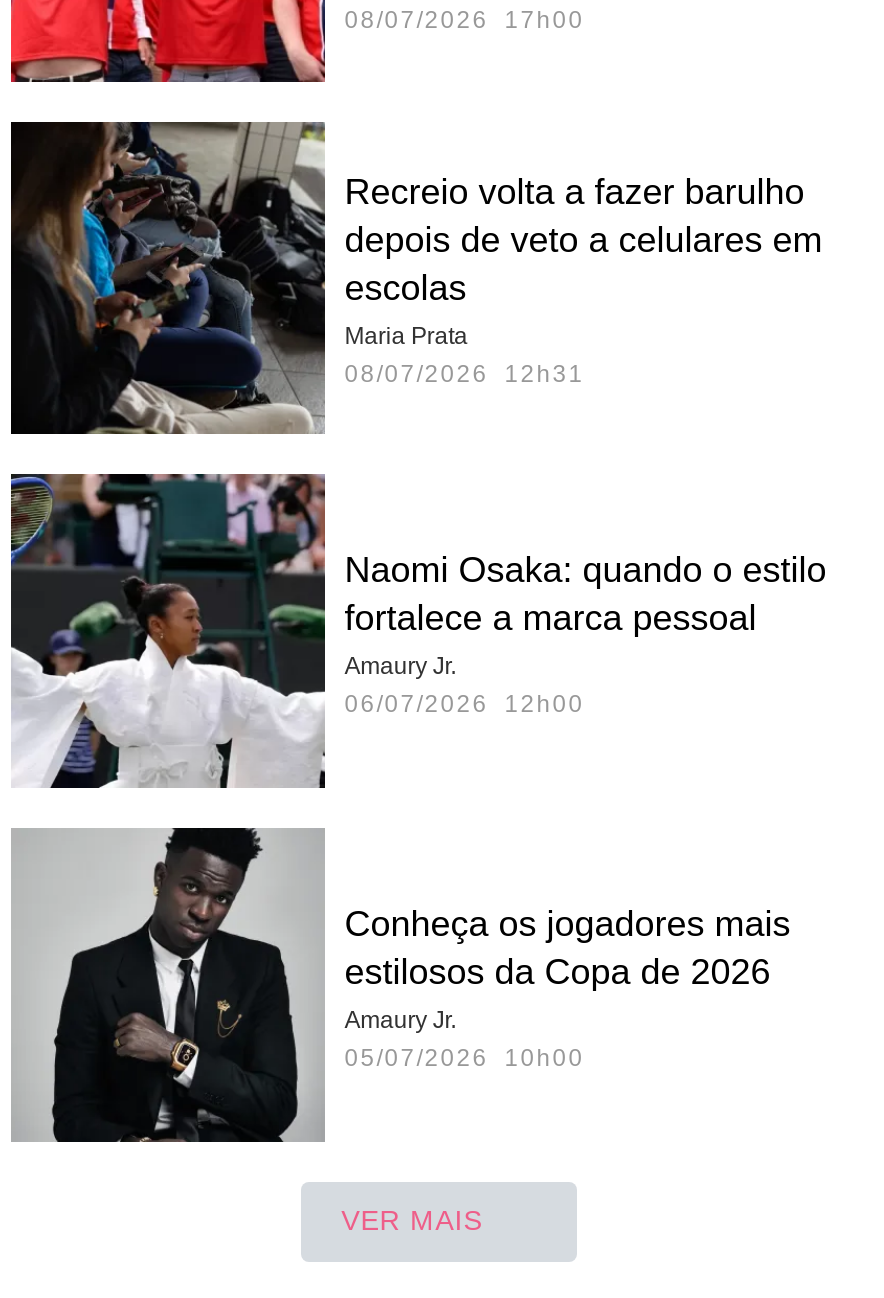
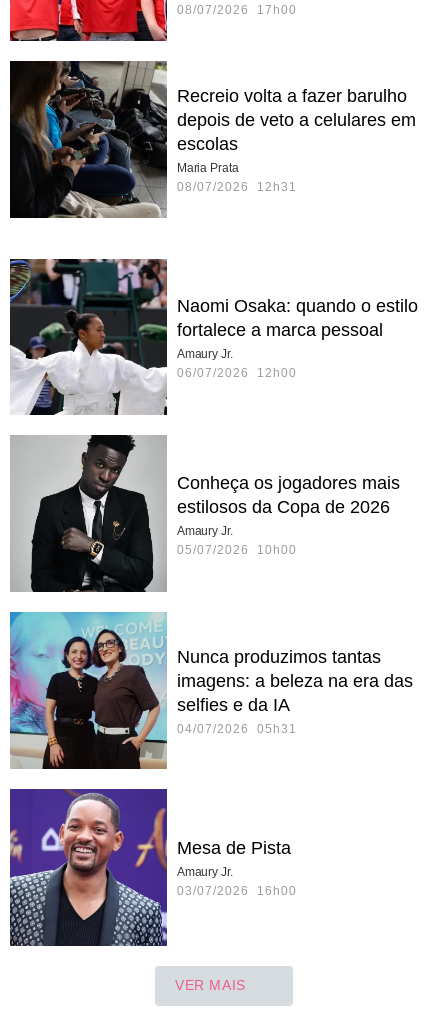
+ [image]
+ Nunca produzimos tantas
+ imagens: a beleza na era das
+ selfies e da IA
+ 04/07/2026 05h31

+ [image]
+ Mesa de Pista
+ Amaury Jr.
+ 03/07/2026 16h00
